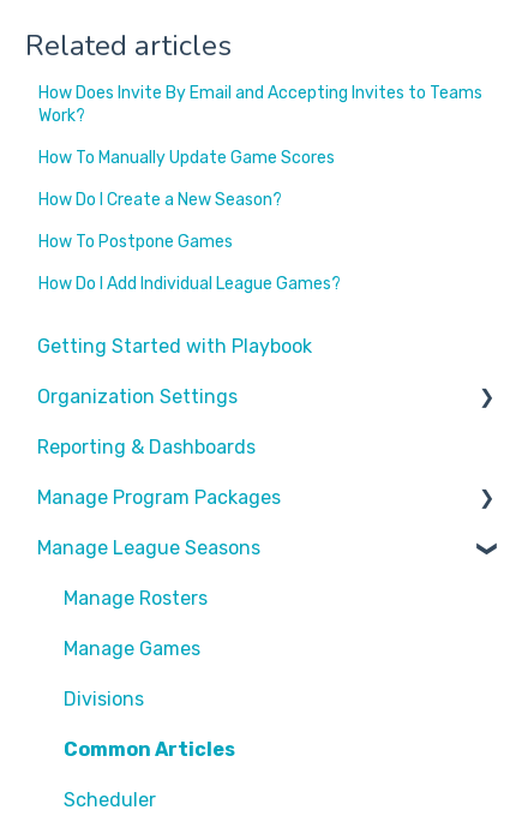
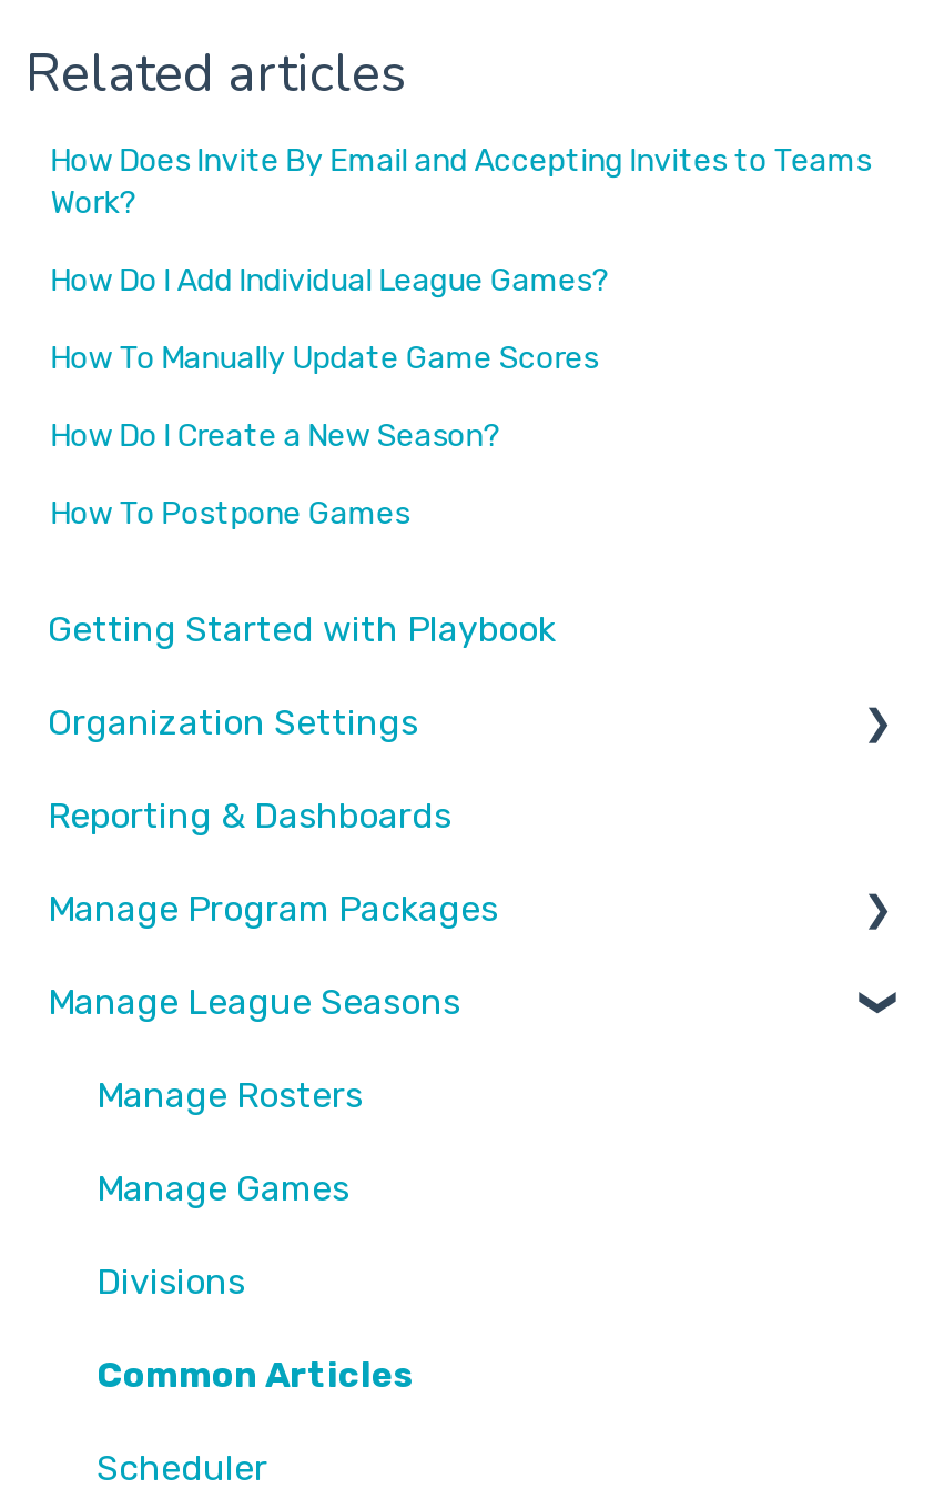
moved down: How To Manually Update Game Scores | How Do I Create a New Season? | How To Postpone Games

moved up: How Do I Add Individual League Games?
